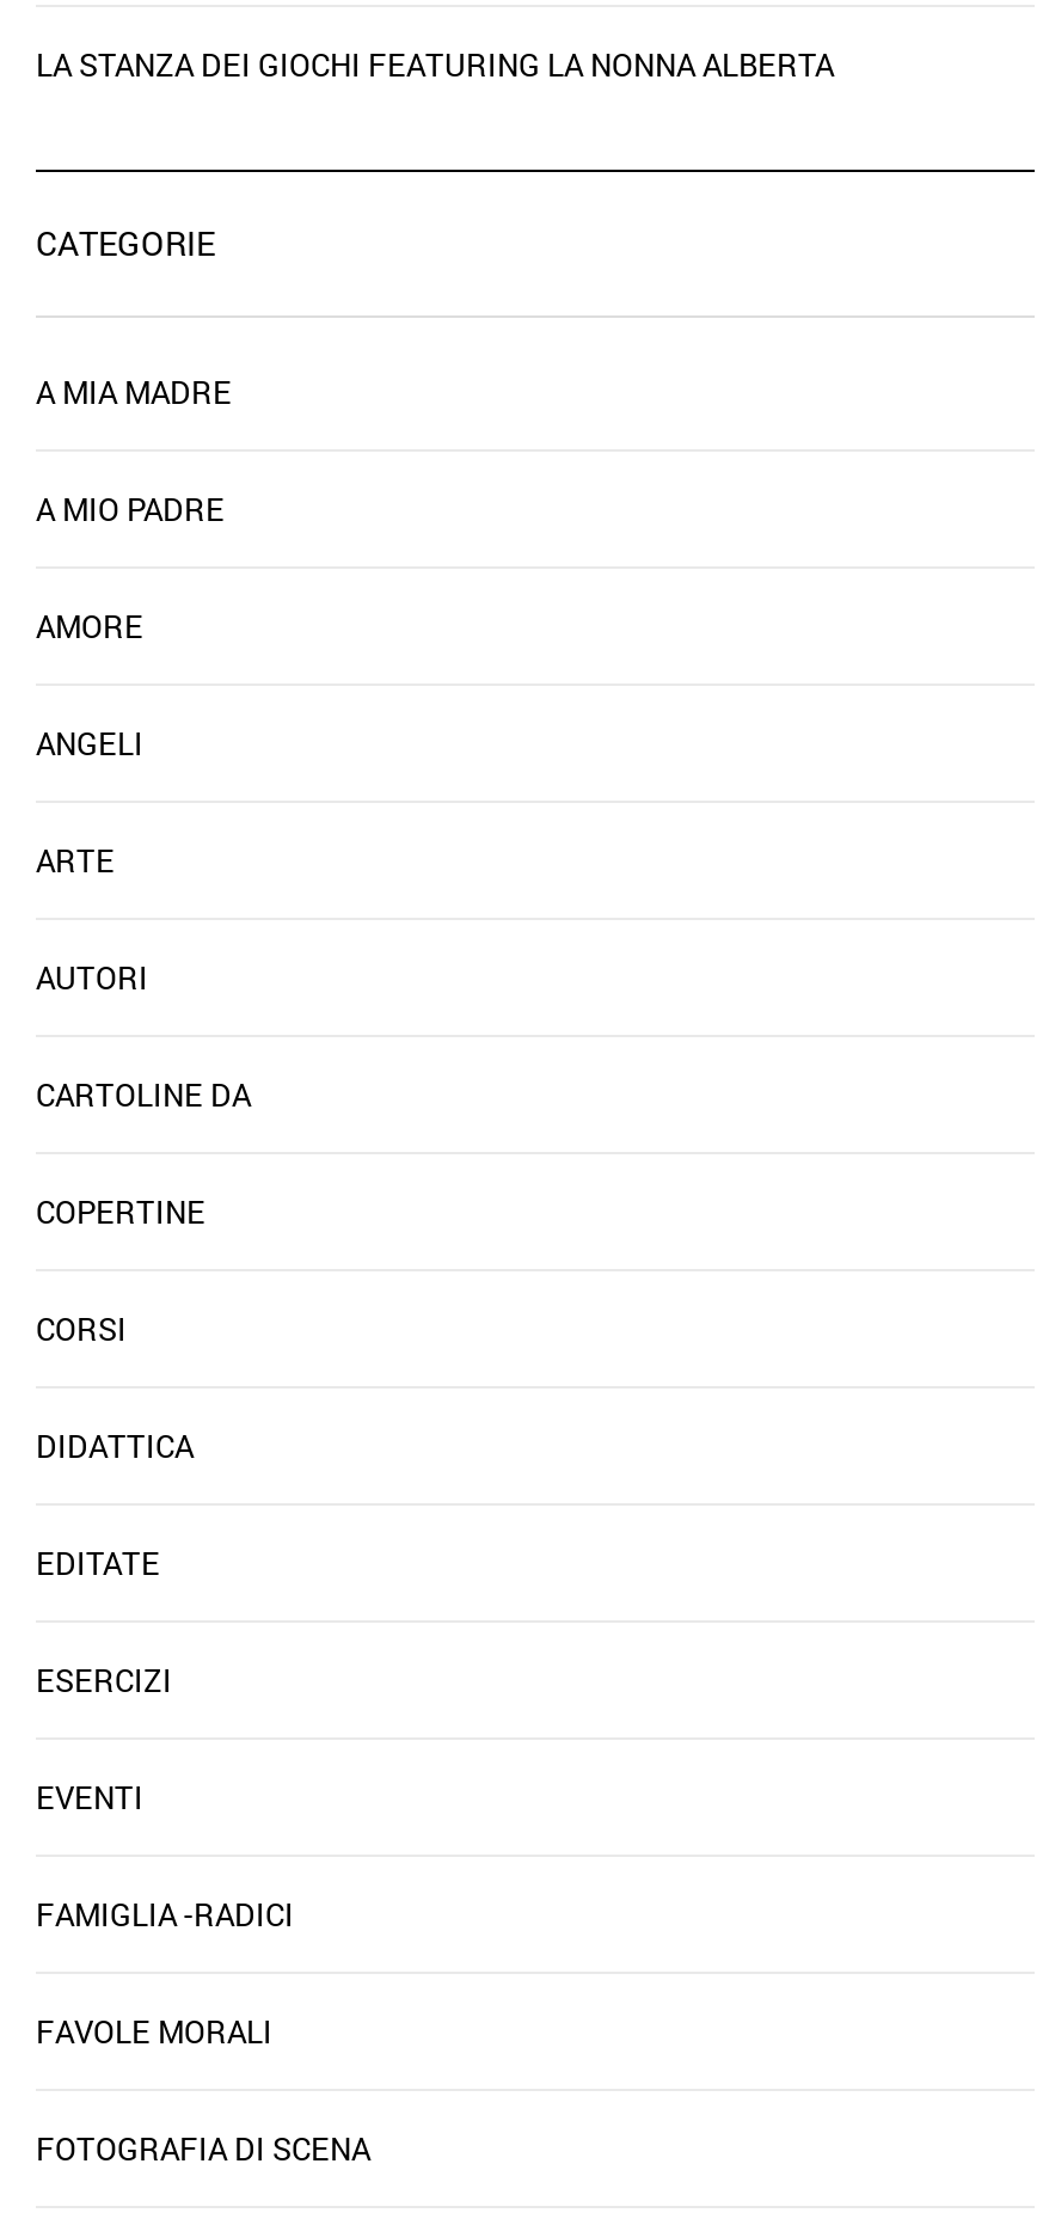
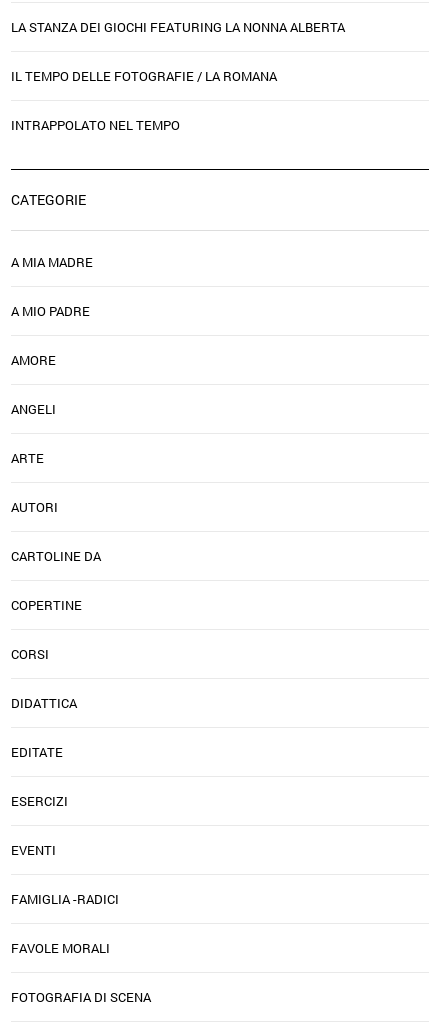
+ IL TEMPO DELLE FOTOGRAFIE / LA ROMANA
+ INTRAPPOLATO NEL TEMPO
